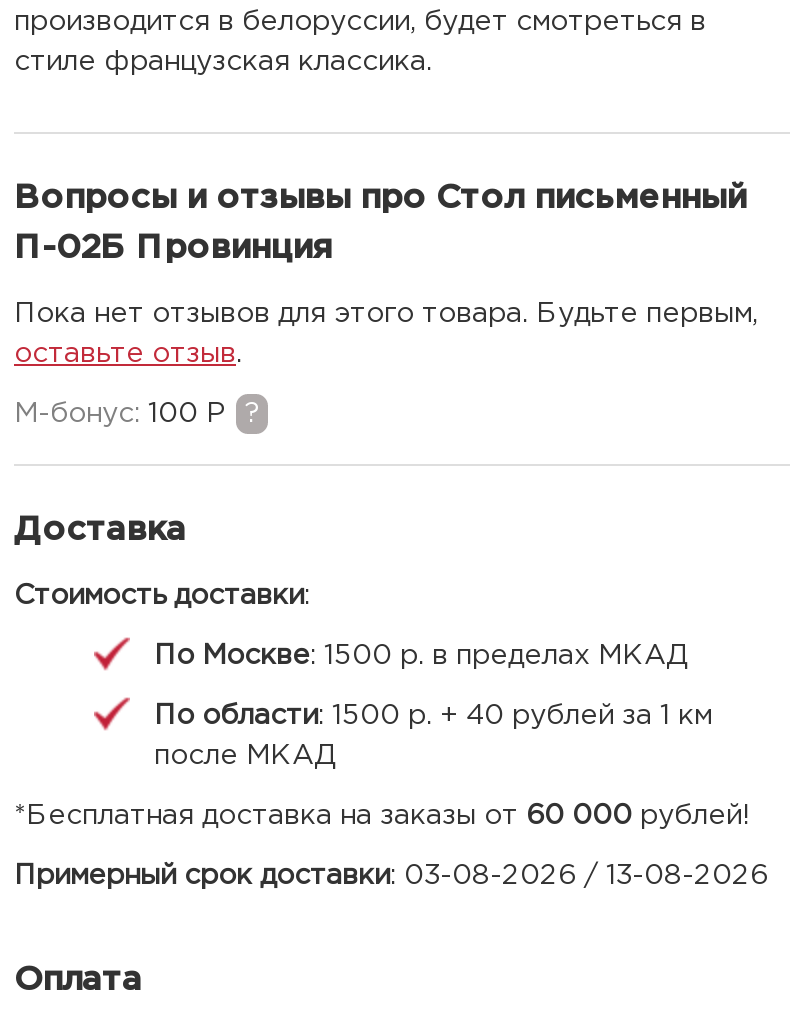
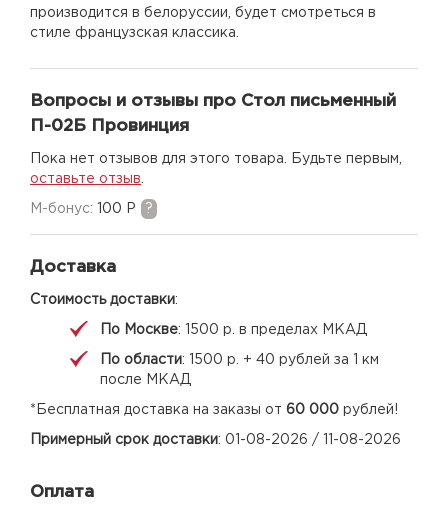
- Примерный срок доставки: 03-08-2026 / 13-08-2026
+ Примерный срок доставки: 01-08-2026 / 11-08-2026
